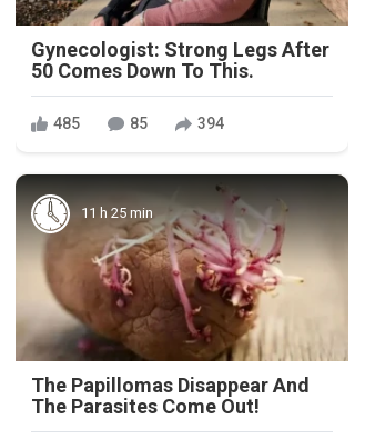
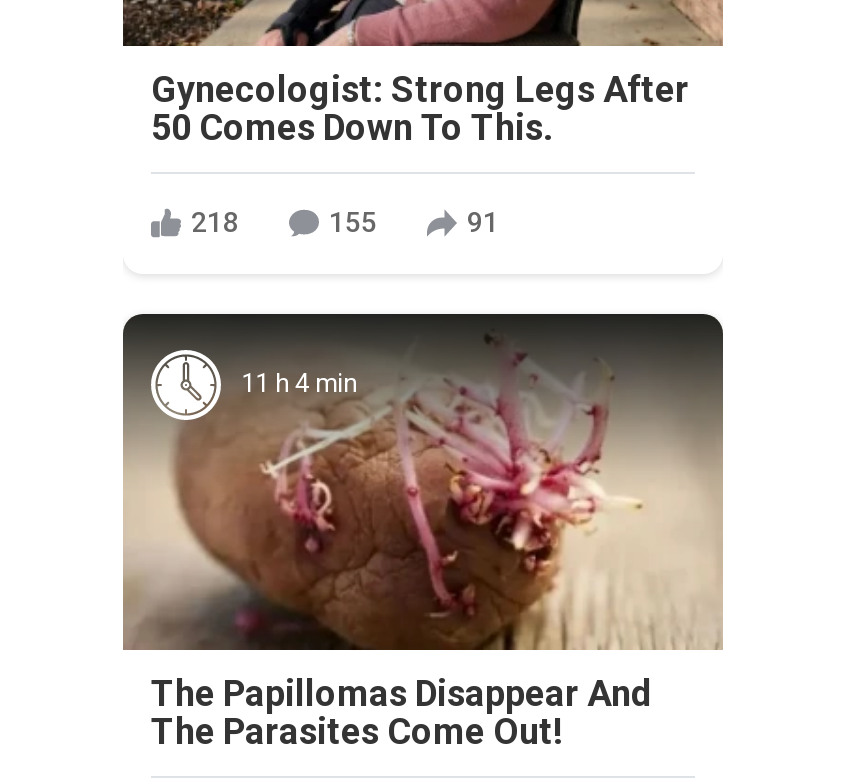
- 485
+ 218

- 85
+ 155

- 394
+ 91

- 11 h 25 min
+ 11 h 4 min
